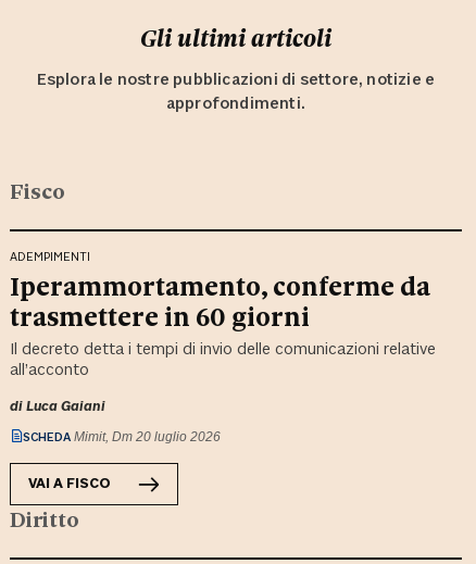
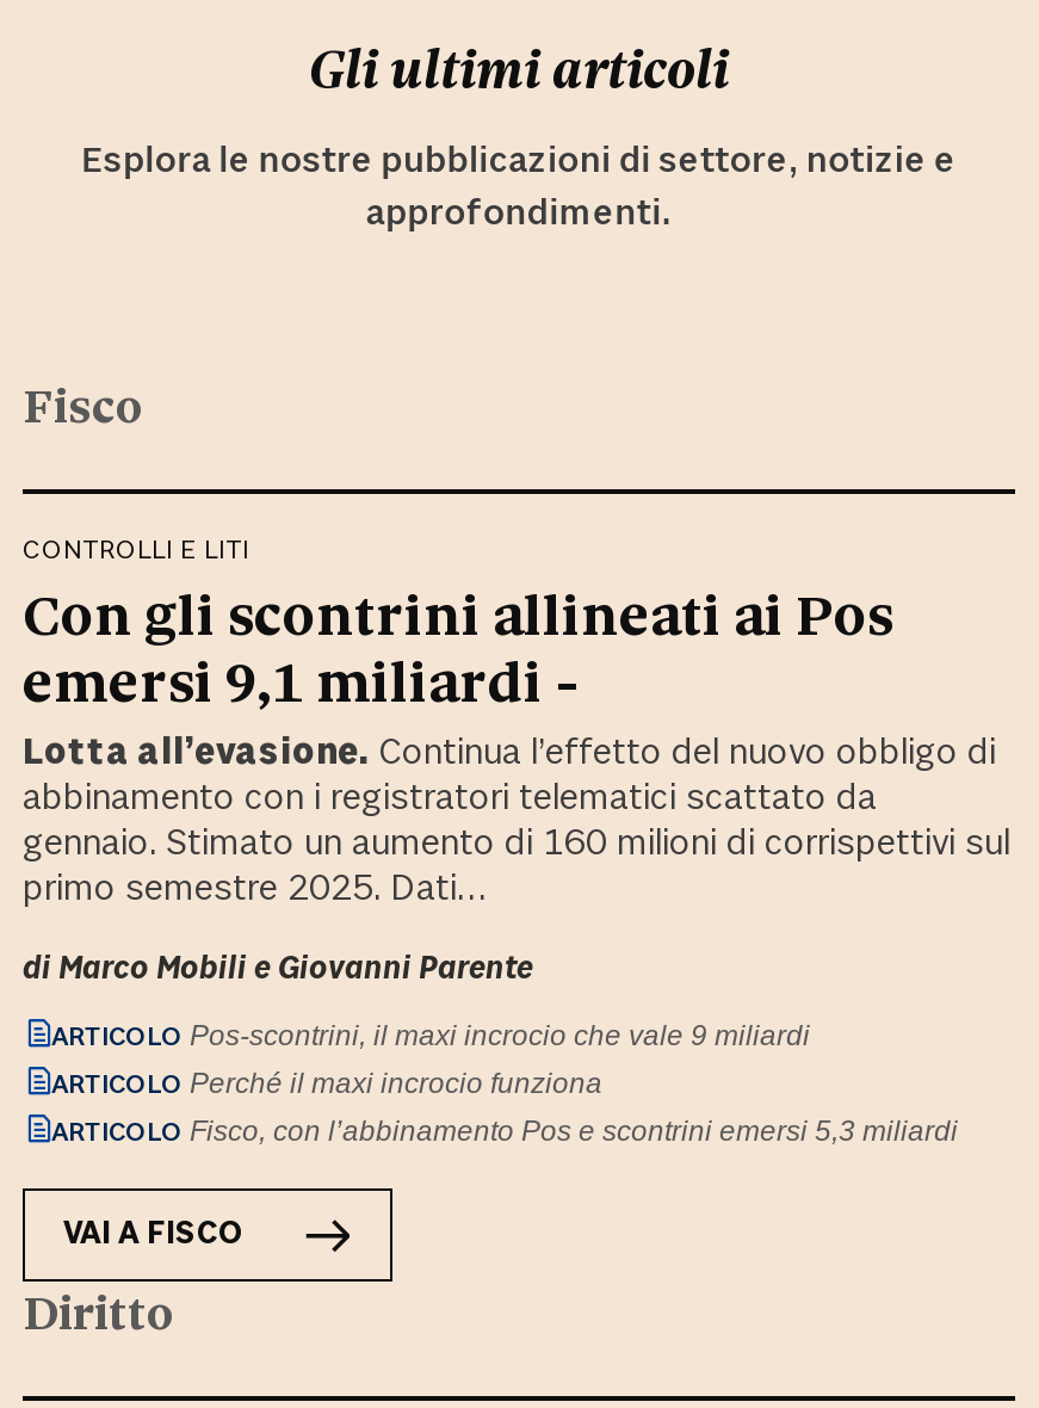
- ADEMPIMENTI
- Iperammortamento, conferme da
- trasmettere in 60 giorni
- Il decreto detta i tempi di invio delle comunicazioni relative
- all’acconto
+ CONTROLLI E LITI
+ Con gli scontrini allineati ai Pos
+ emersi 9,1 miliardi -
+ Lotta all’evasione. Continua l’effetto del nuovo obbligo di
+ abbinamento con i registratori telematici scattato da
+ gennaio. Stimato un aumento di 160 milioni di corrispettivi sul
+ primo semestre 2025. Dati…

- di Luca Gaiani
+ di Marco Mobili e Giovanni Parente

- SCHEDA Mimit, Dm 20 luglio 2026
+ ARTICOLO Pos-scontrini, il maxi incrocio che vale 9 miliardi
+ ARTICOLO Perché il maxi incrocio funziona
+ ARTICOLO Fisco, con l’abbinamento Pos e scontrini emersi 5,3 miliardi
